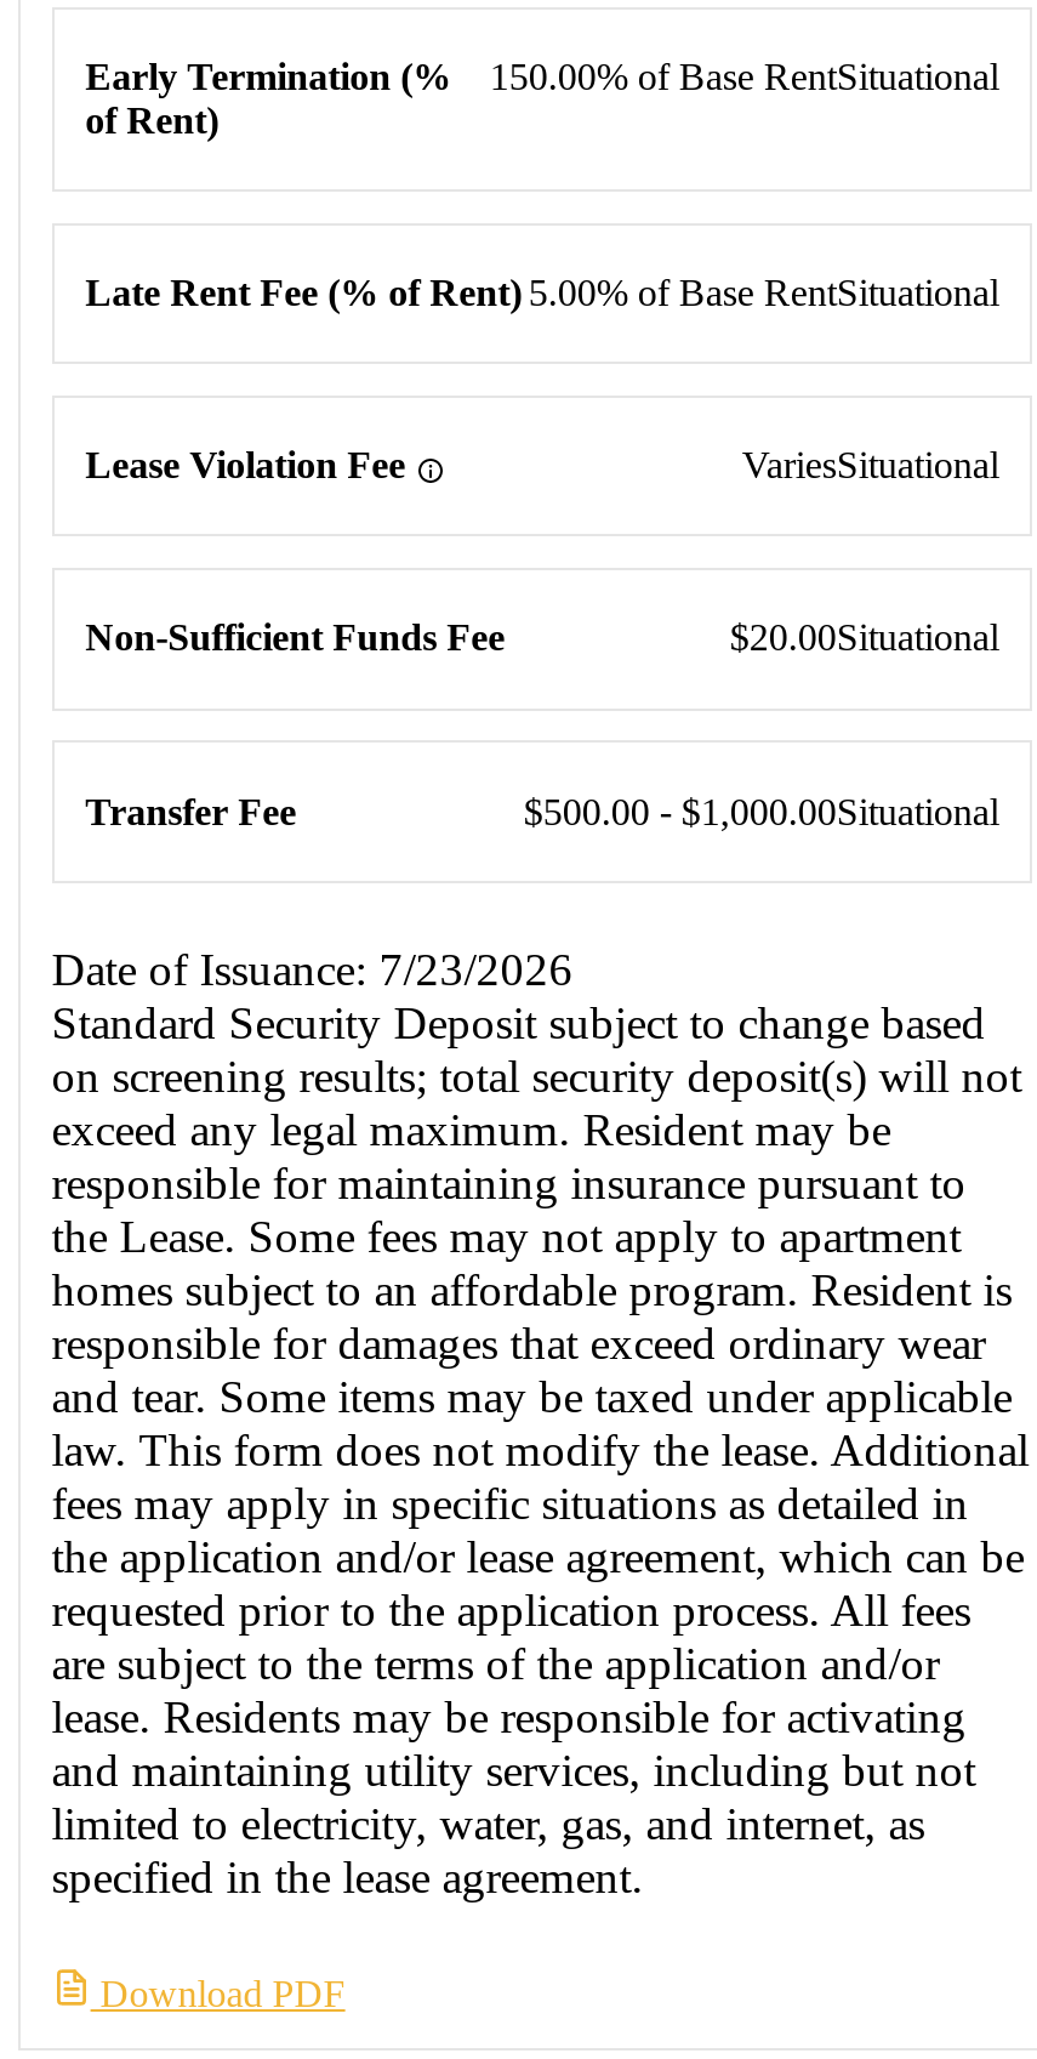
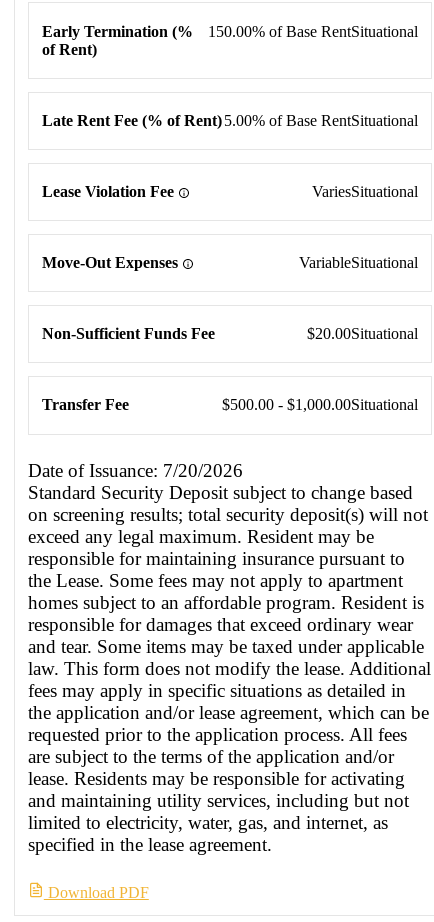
+ Move-Out Expenses
+ VariableSituational

- Date of Issuance: 7/23/2026
+ Date of Issuance: 7/20/2026
